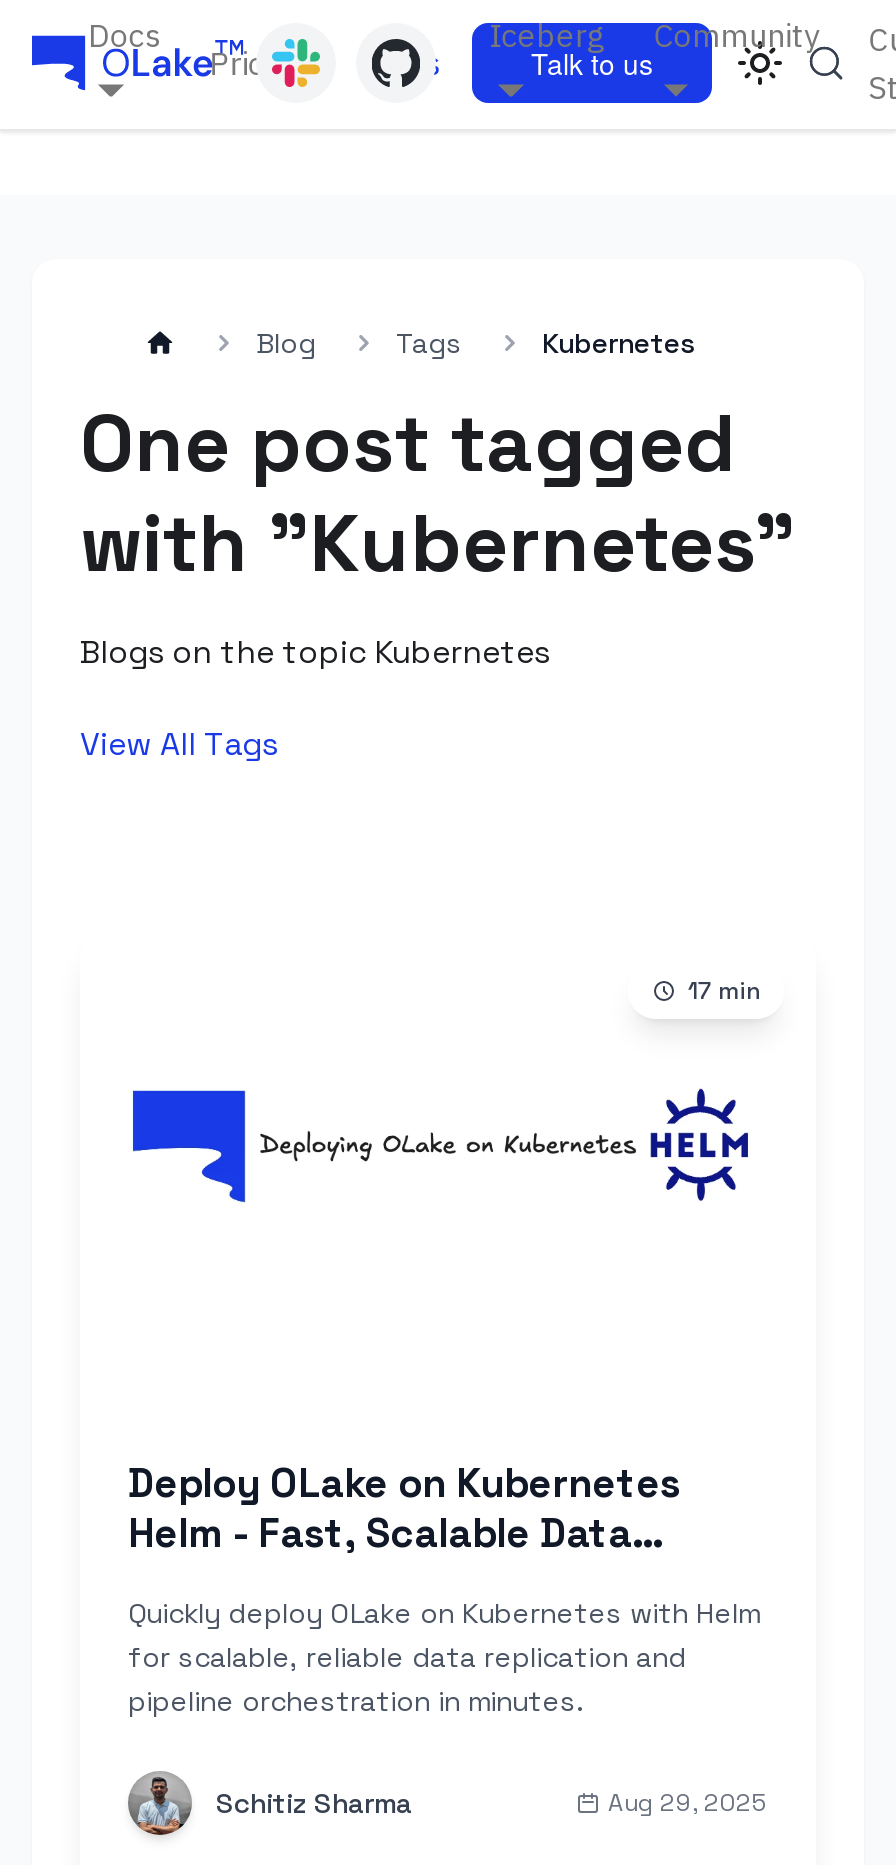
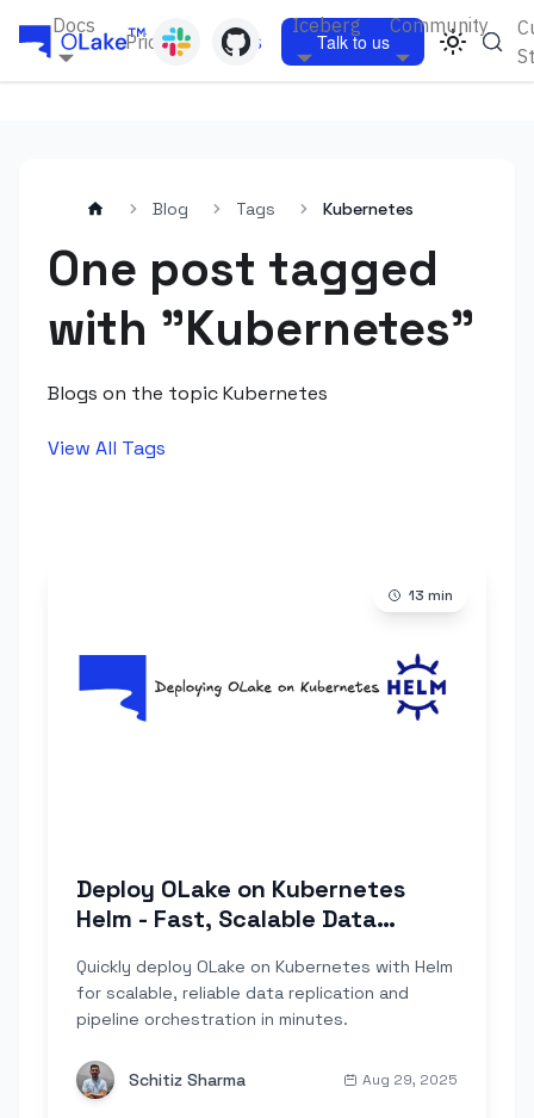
- 17 min
+ 13 min
